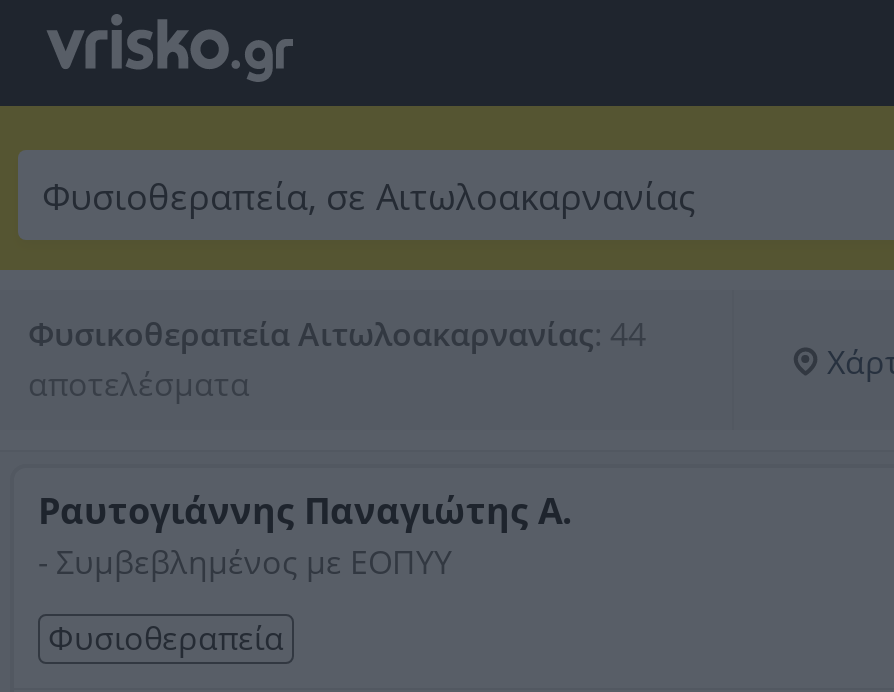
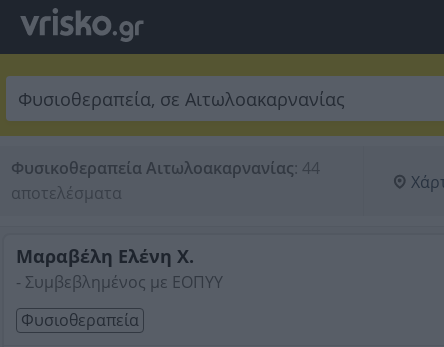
- Ραυτογιάννης Παναγιώτης Α.
+ Μαραβέλη Ελένη Χ.
